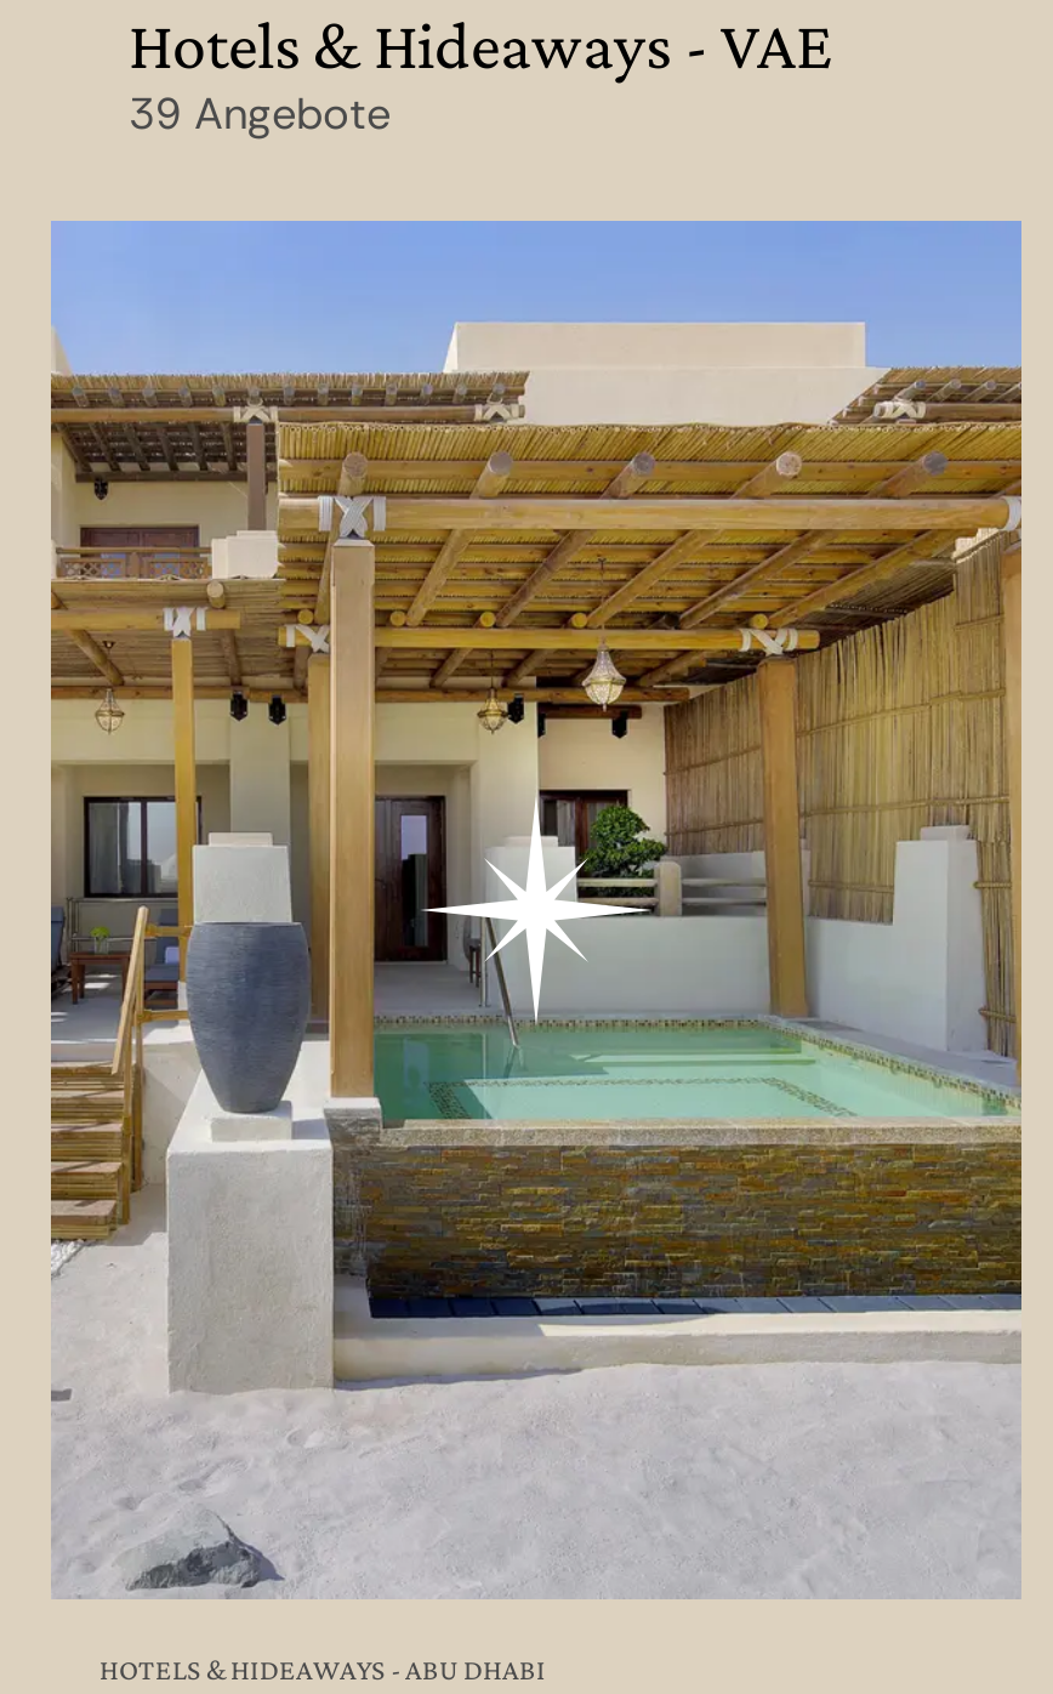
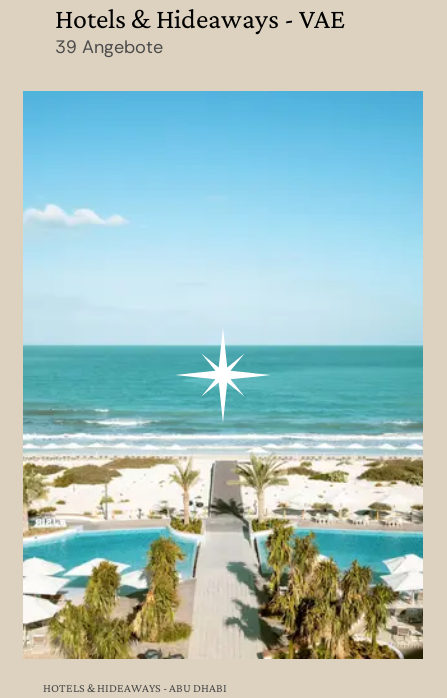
- [image]
+ [image]
